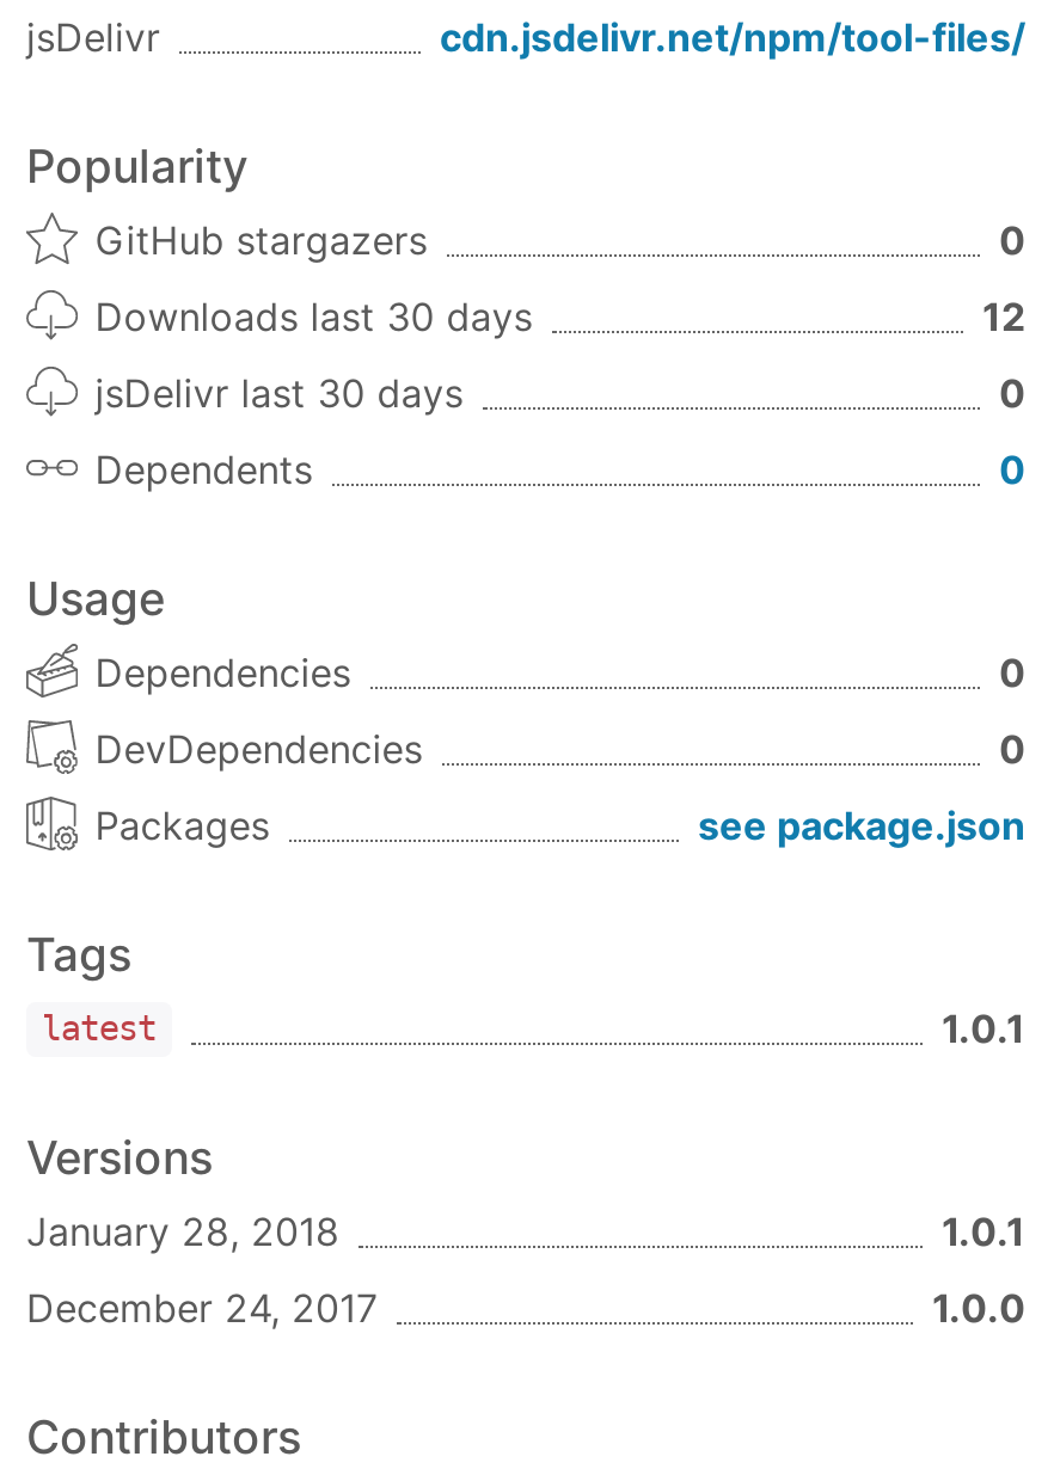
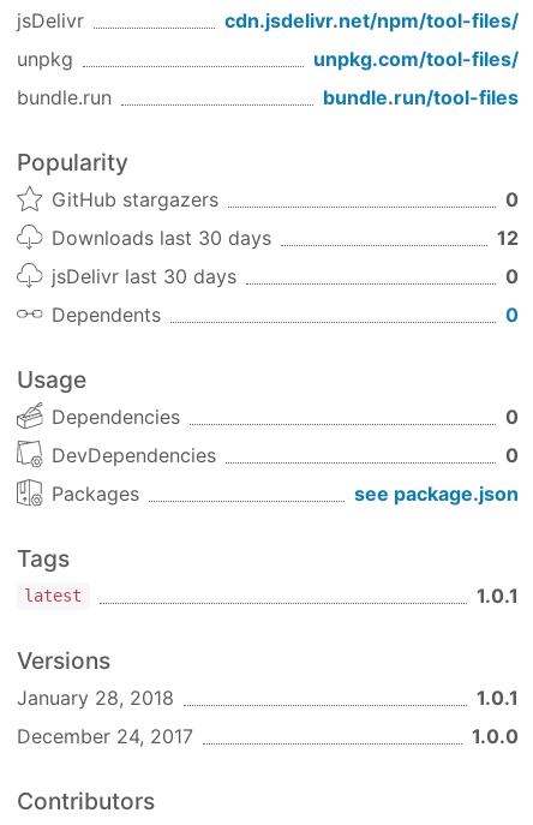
+ unpkg
+ unpkg.com/tool-files/
+ bundle.run
+ bundle.run/tool-files
